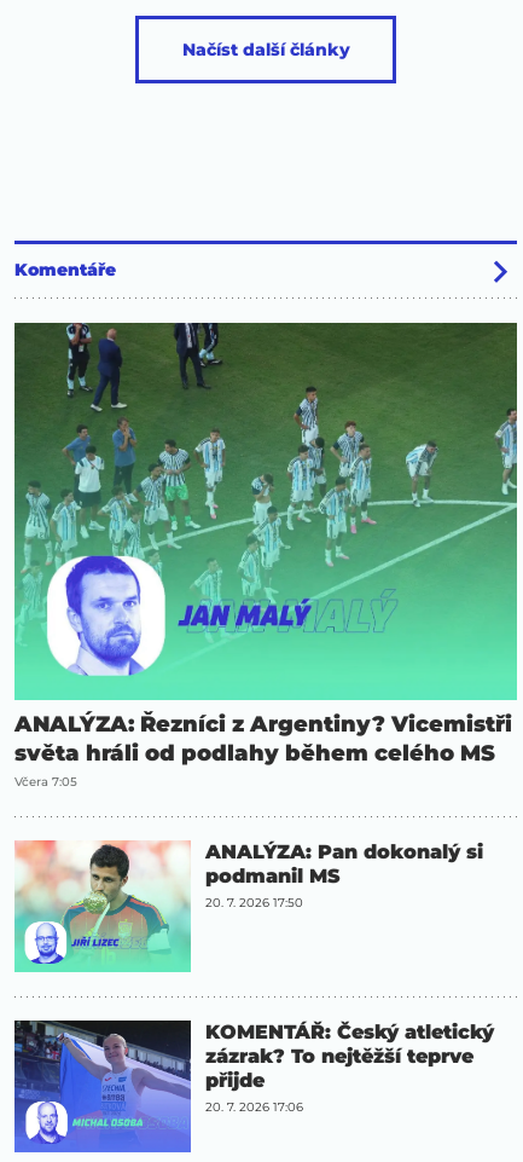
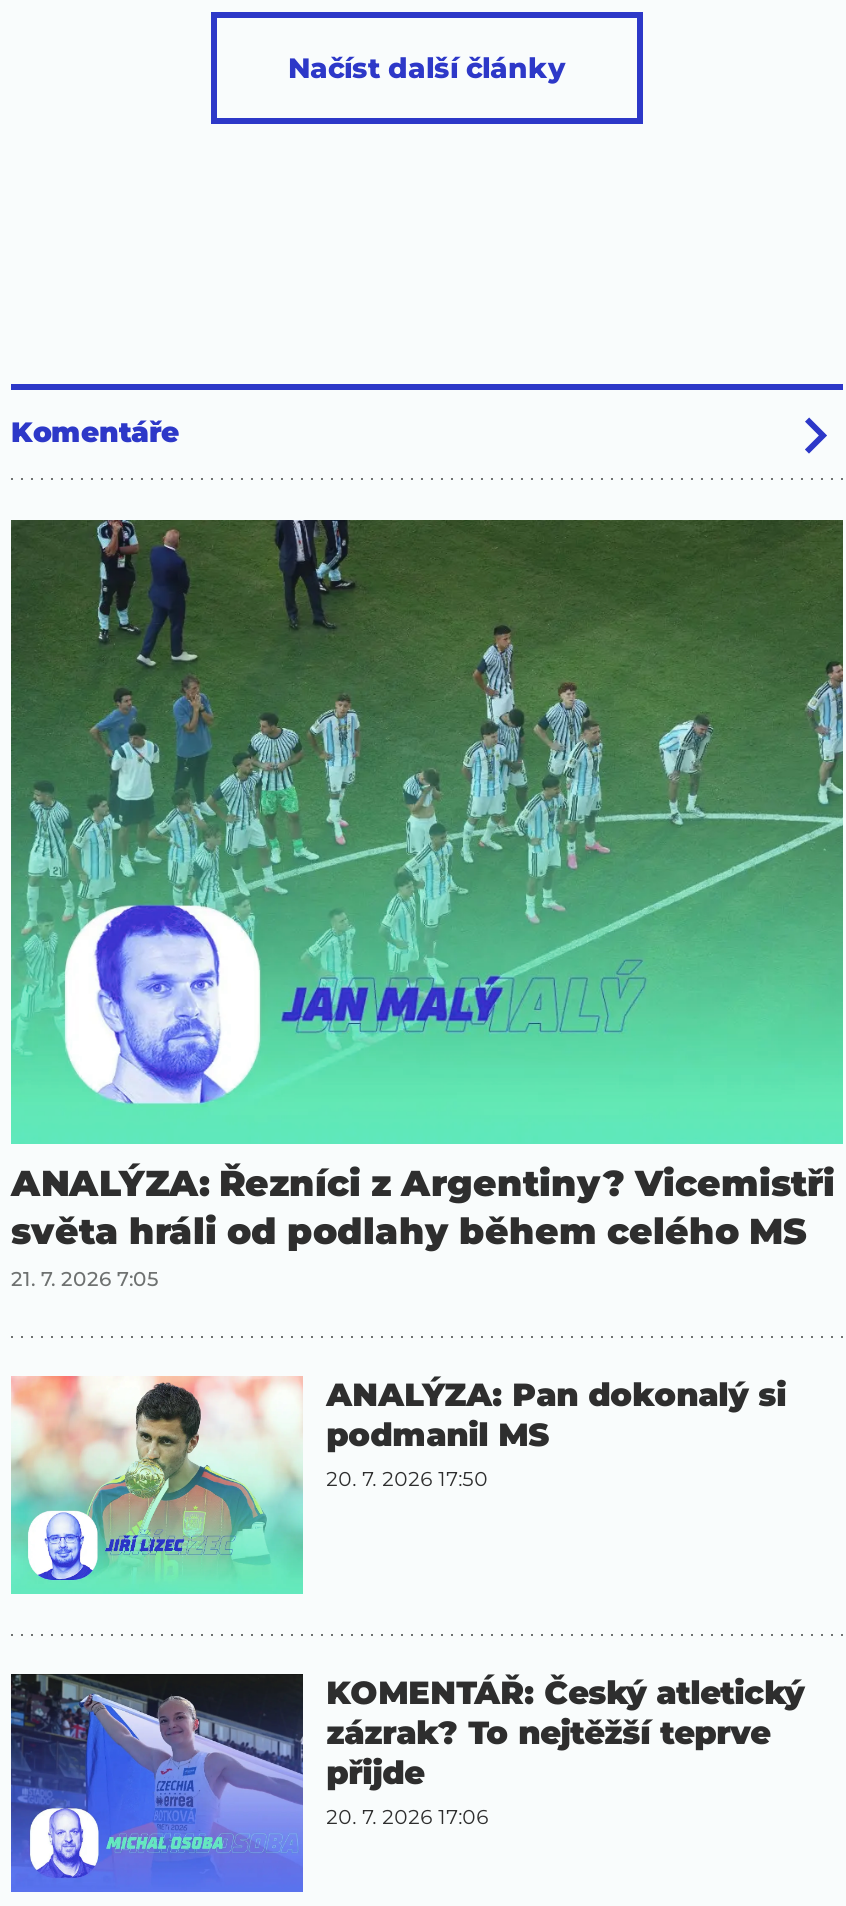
- Včera 7:05
+ 21. 7. 2026 7:05
